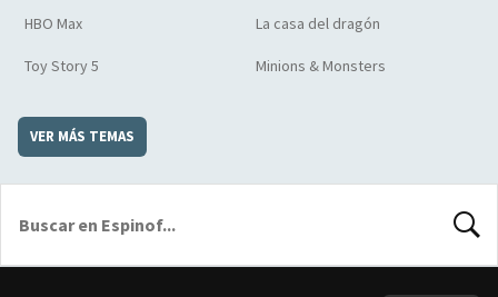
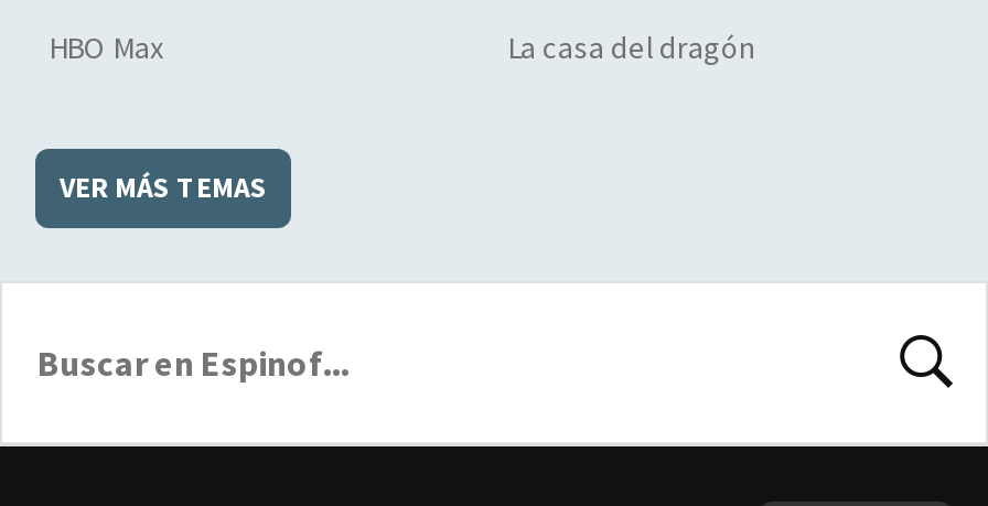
- Toy Story 5
- Minions & Monsters
